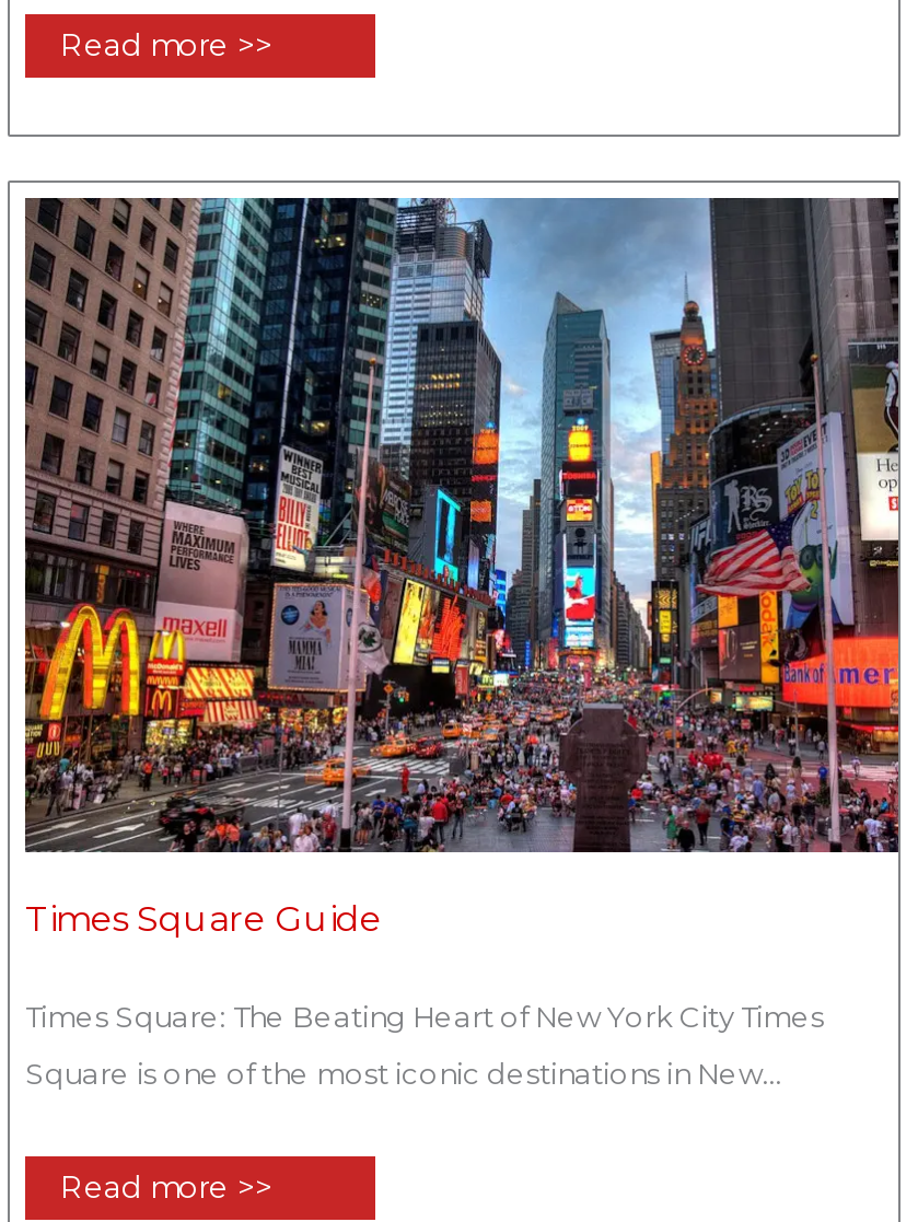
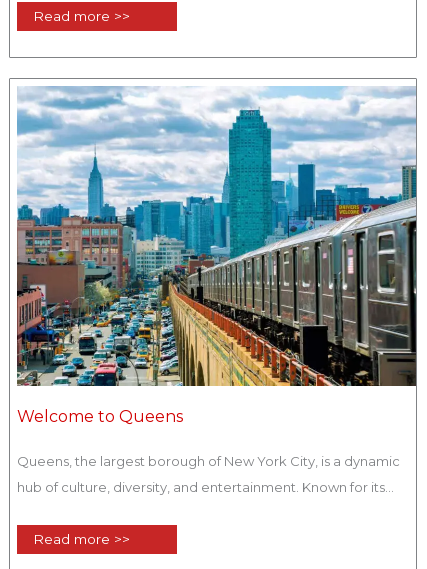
- [image]
- Times Square Guide
+ [image]
+ Welcome to Queens

- Times Square: The Beating Heart of New York City Times
+ Queens, the largest borough of New York City, is a dynamic

- Square is one of the most iconic destinations in New...
+ hub of culture, diversity, and entertainment. Known for its...
